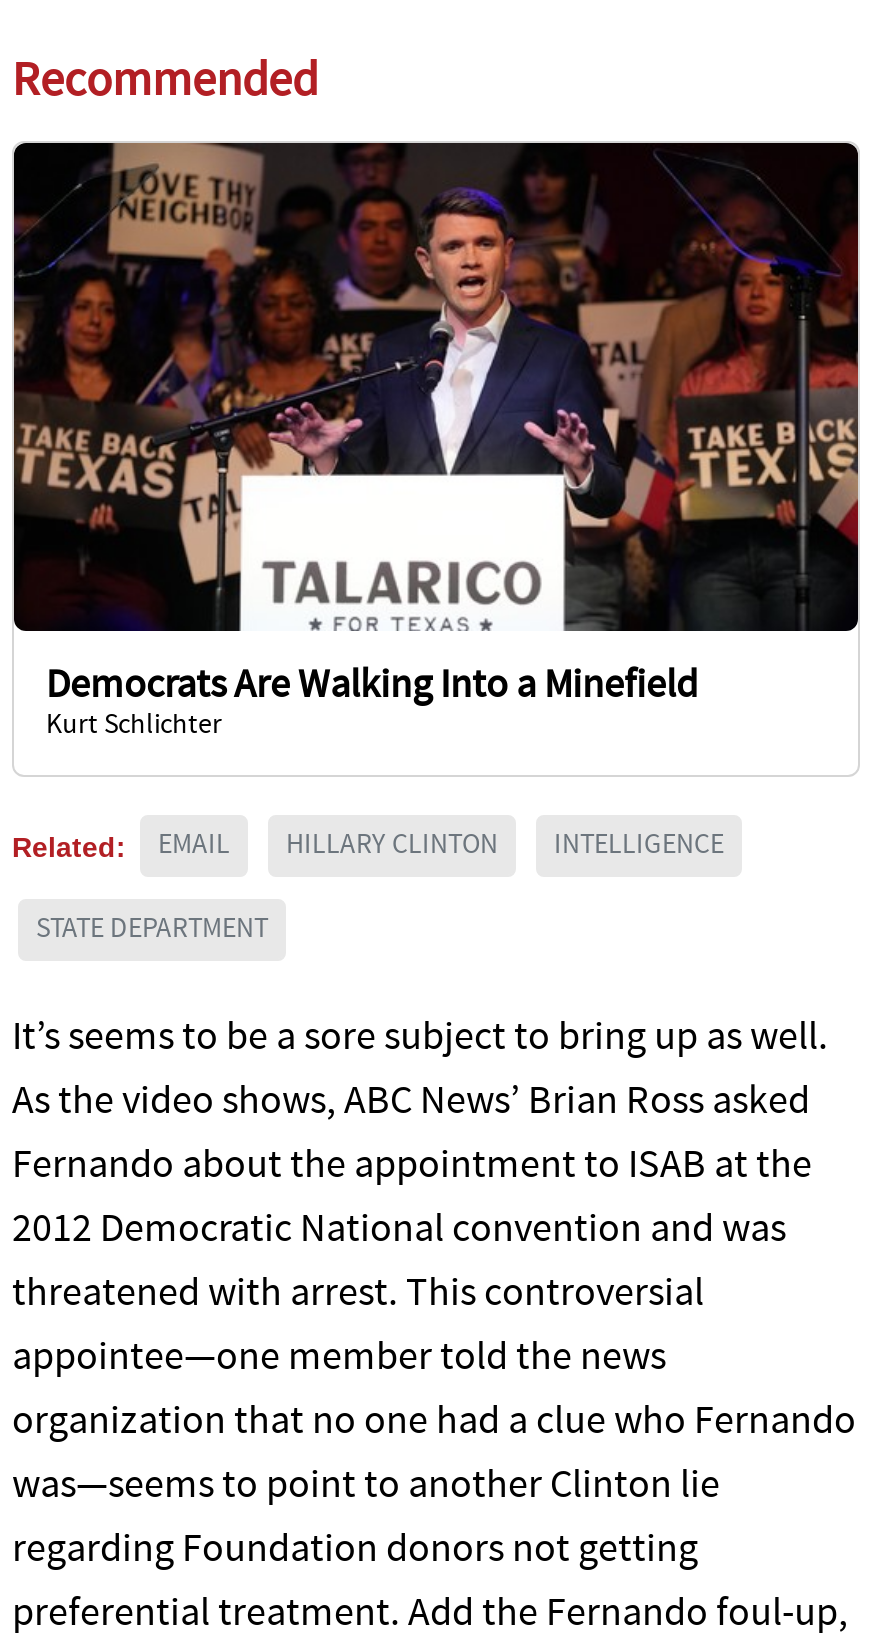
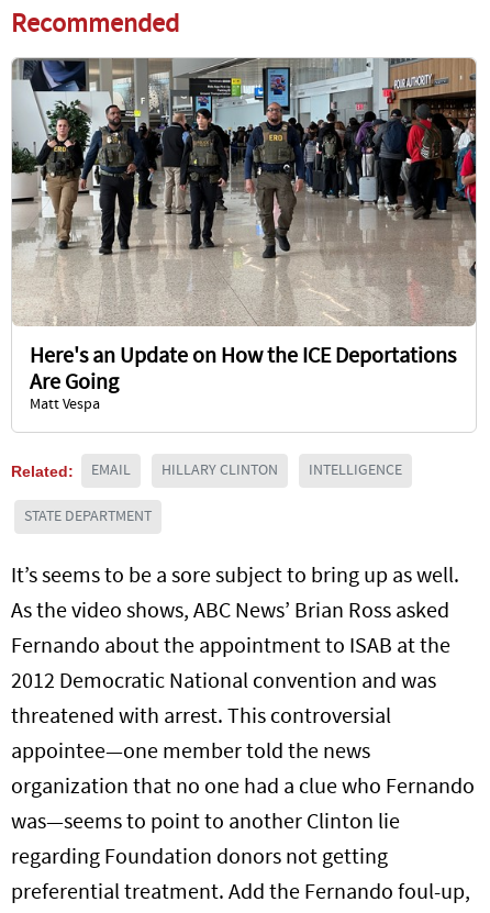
- [image]
- Democrats Are Walking Into a Minefield
- Kurt Schlichter
+ [image]
+ Here's an Update on How the ICE Deportations
+ Are Going
+ Matt Vespa
